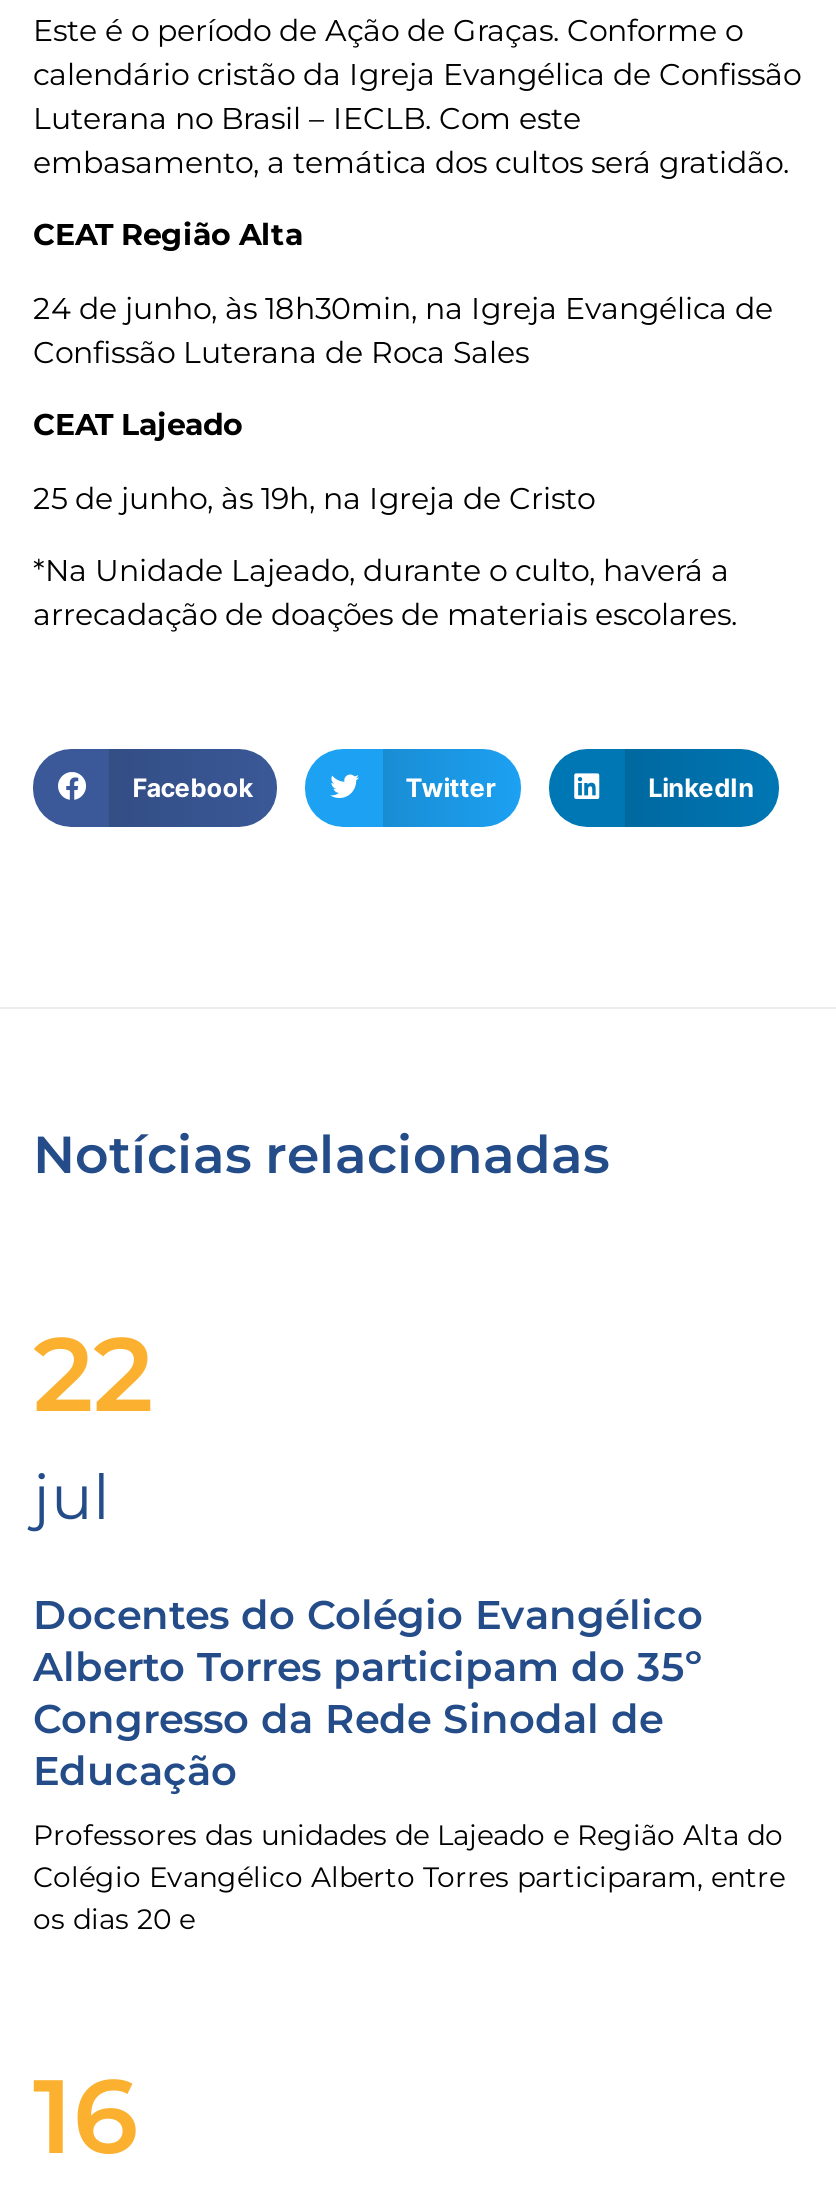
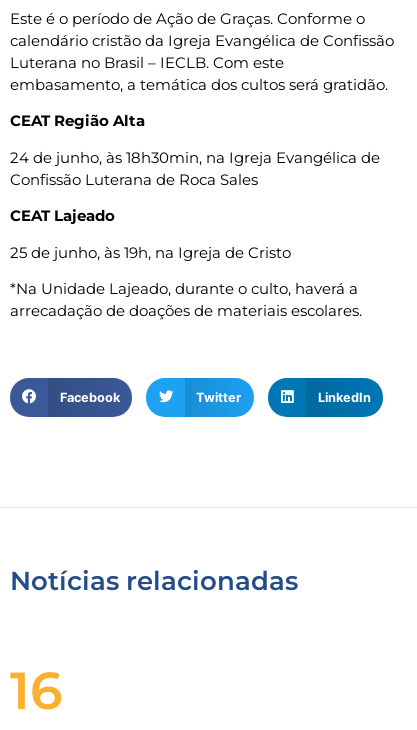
- 22
- jul
- Docentes do Colégio Evangélico
- Alberto Torres participam do 35º
- Congresso da Rede Sinodal de
- Educação
- Professores das unidades de Lajeado e Região Alta do
- Colégio Evangélico Alberto Torres participaram, entre
- os dias 20 e
